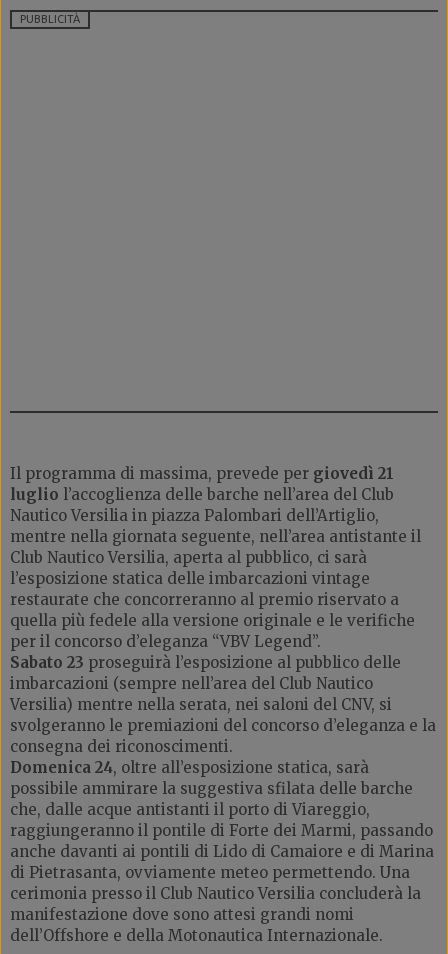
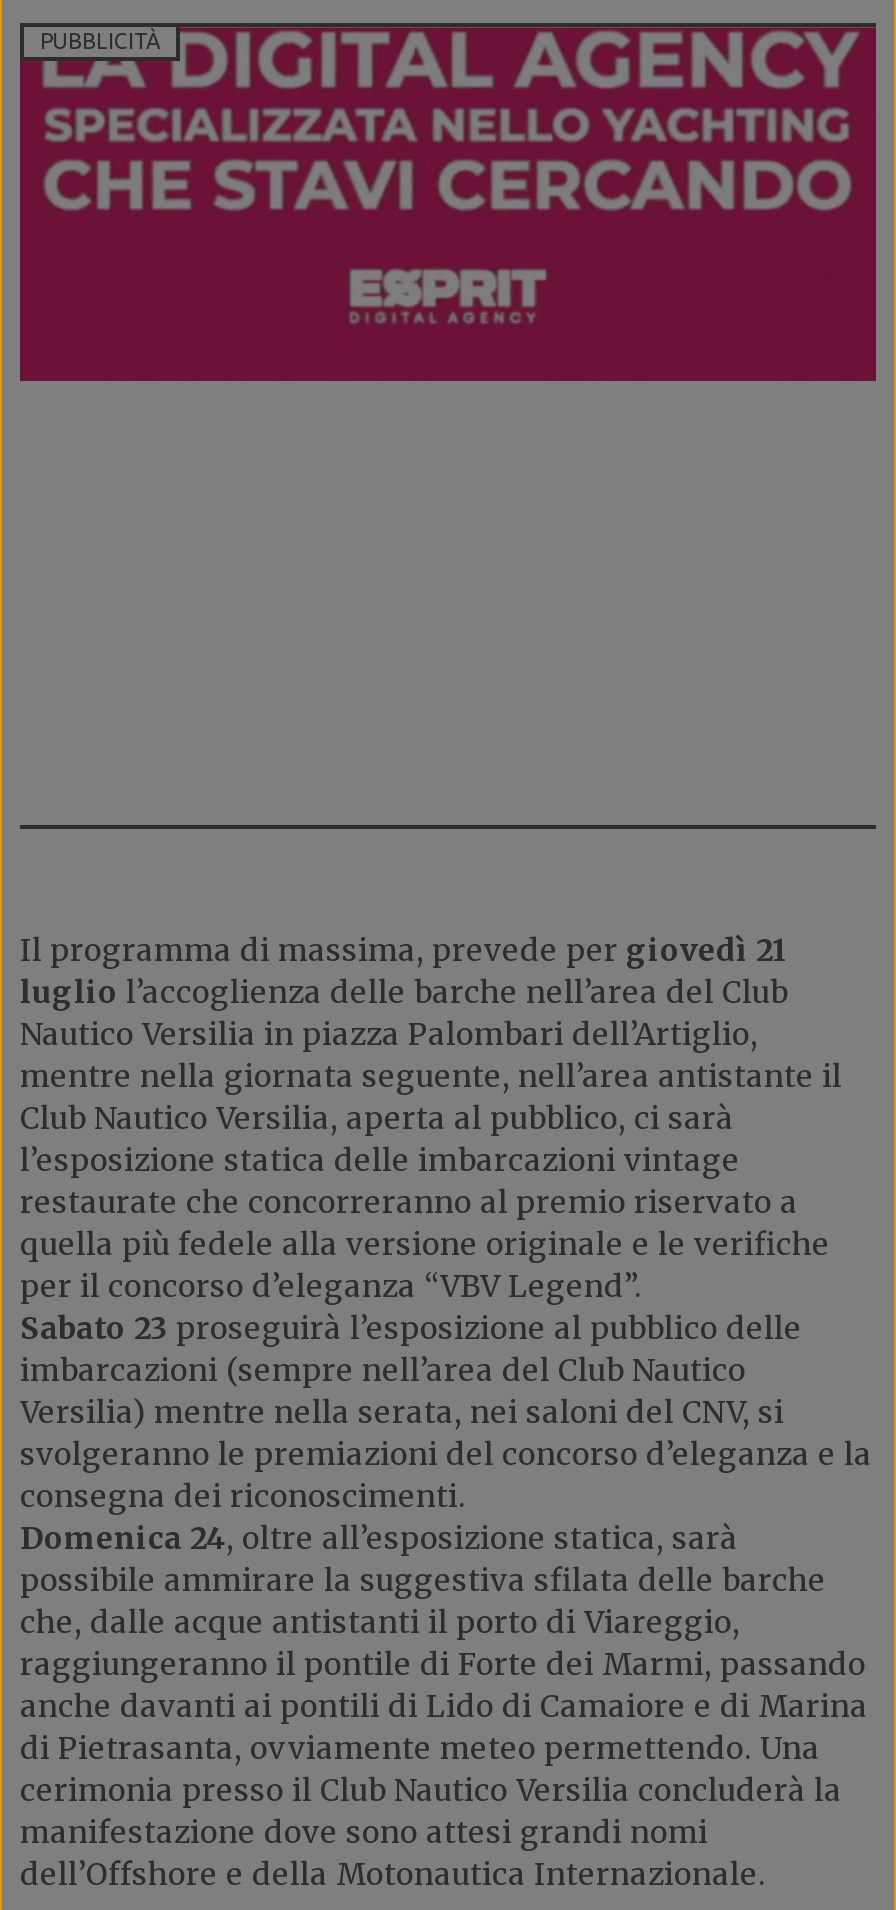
+ [image]
